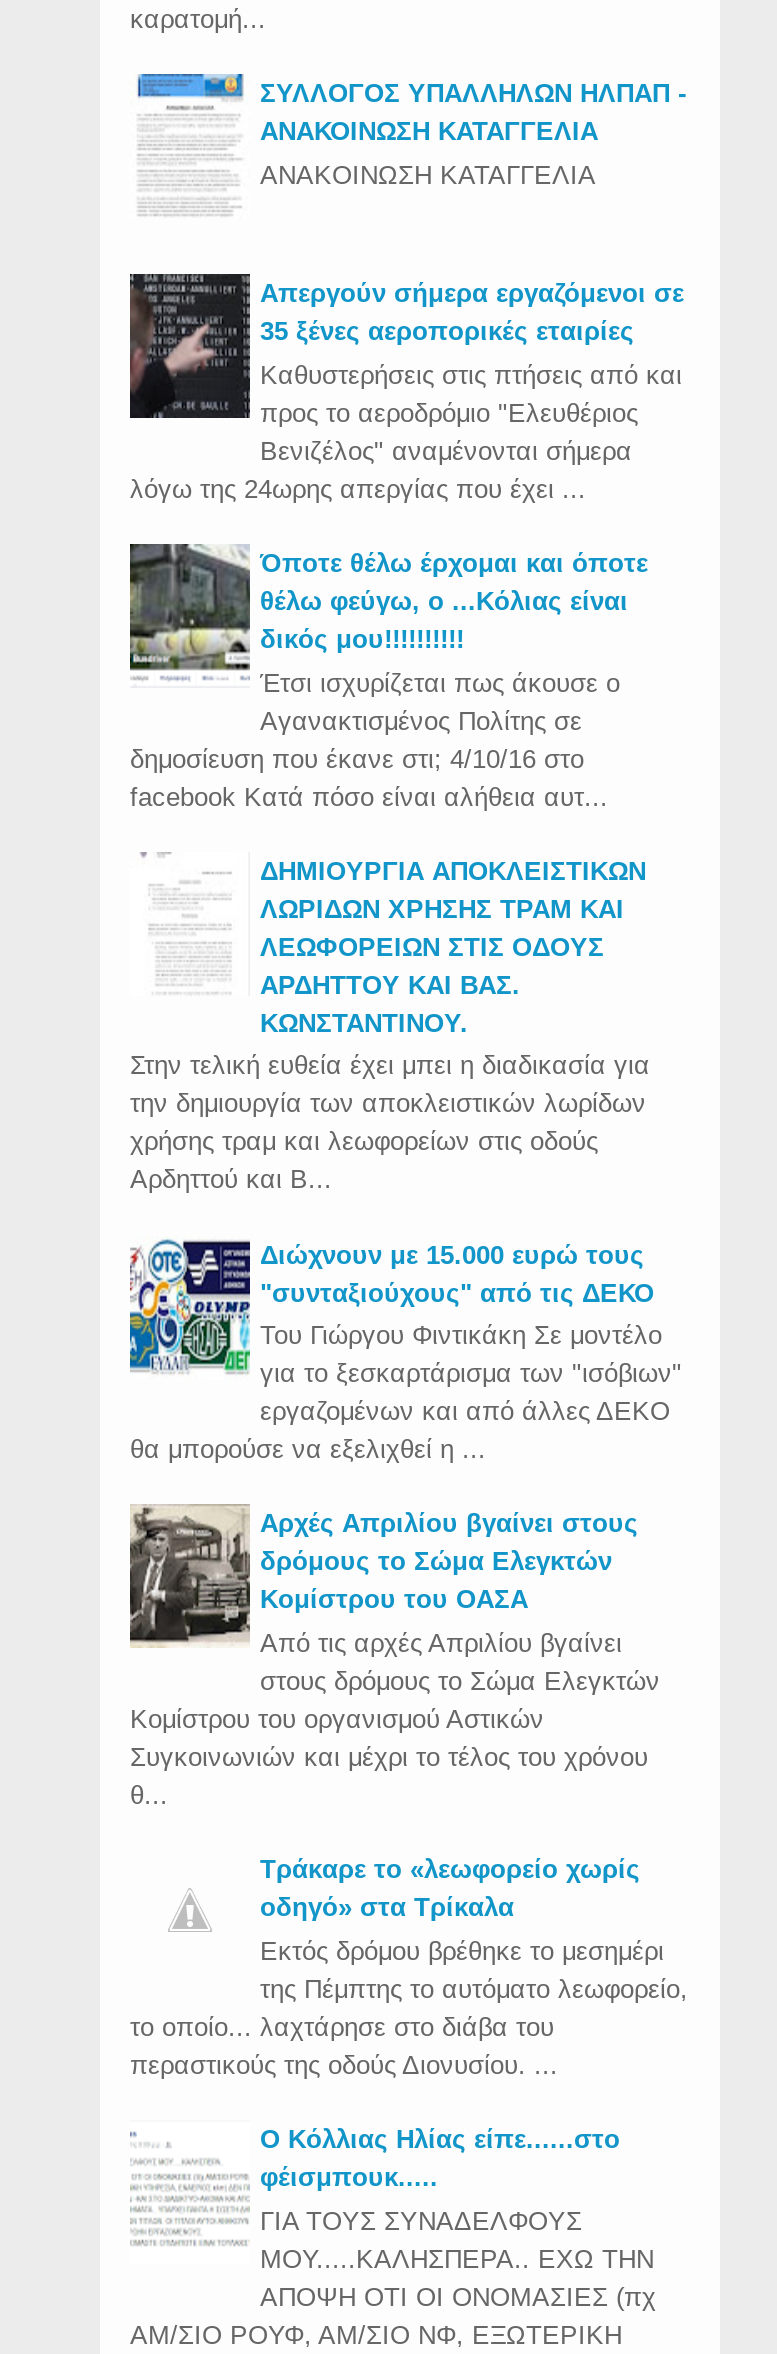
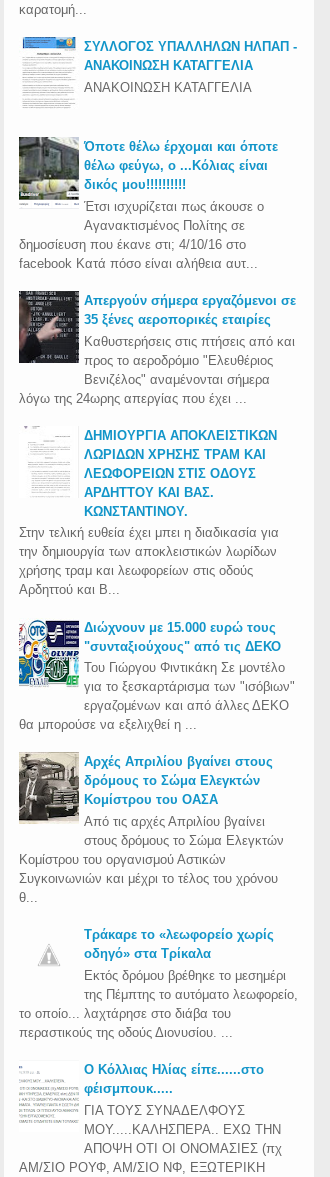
moved down: [image] | Απεργούν σήμερα εργαζόμενοι σε | 35 ξένες αεροπορικές εταιρίες | Καθυστερήσεις στις πτήσεις από και | προς το αεροδρόμιο "Ελευθέριος | Βενιζέλος" αναμένονται σήμερα | λόγω της 24ωρης απεργίας που έχει ...

moved up: [image] | Όποτε θέλω έρχομαι και όποτε | θέλω φεύγω, ο ...Κόλιας είναι | Έτσι ισχυρίζεται πως άκουσε ο | Αγανακτισμένος Πολίτης σε | δημοσίευση που έκανε στι; 4/10/16 στο | facebook Κατά πόσο είναι αλήθεια αυτ...
